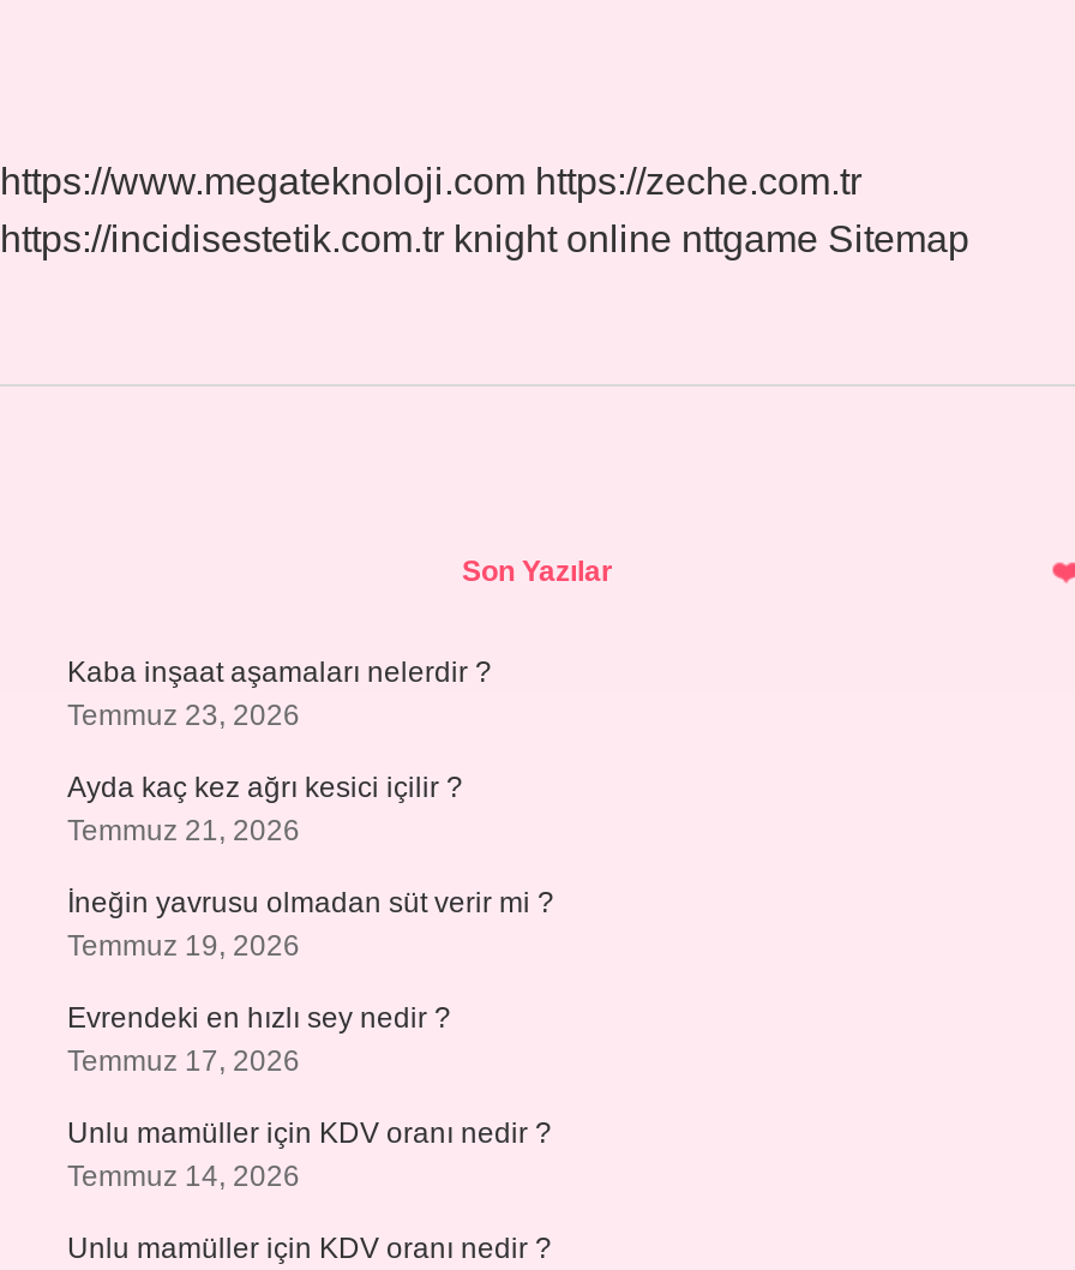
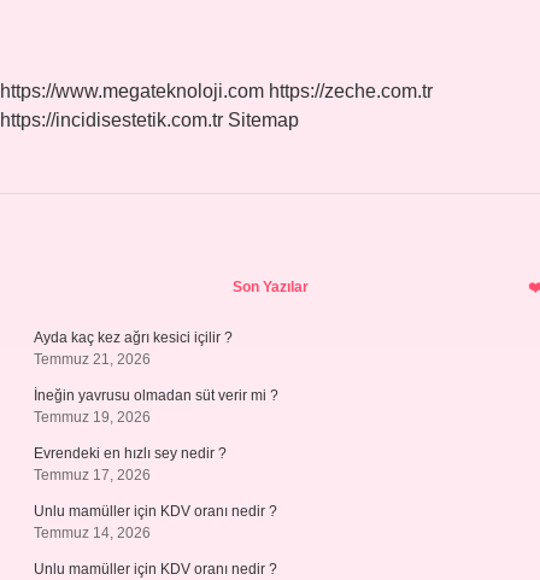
- https://incidisestetik.com.tr knight online nttgame Sitemap
+ https://incidisestetik.com.tr Sitemap

- Kaba inşaat aşamaları nelerdir ?
- Temmuz 23, 2026
